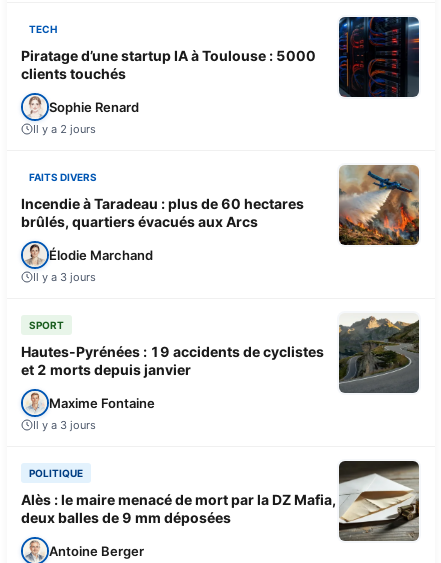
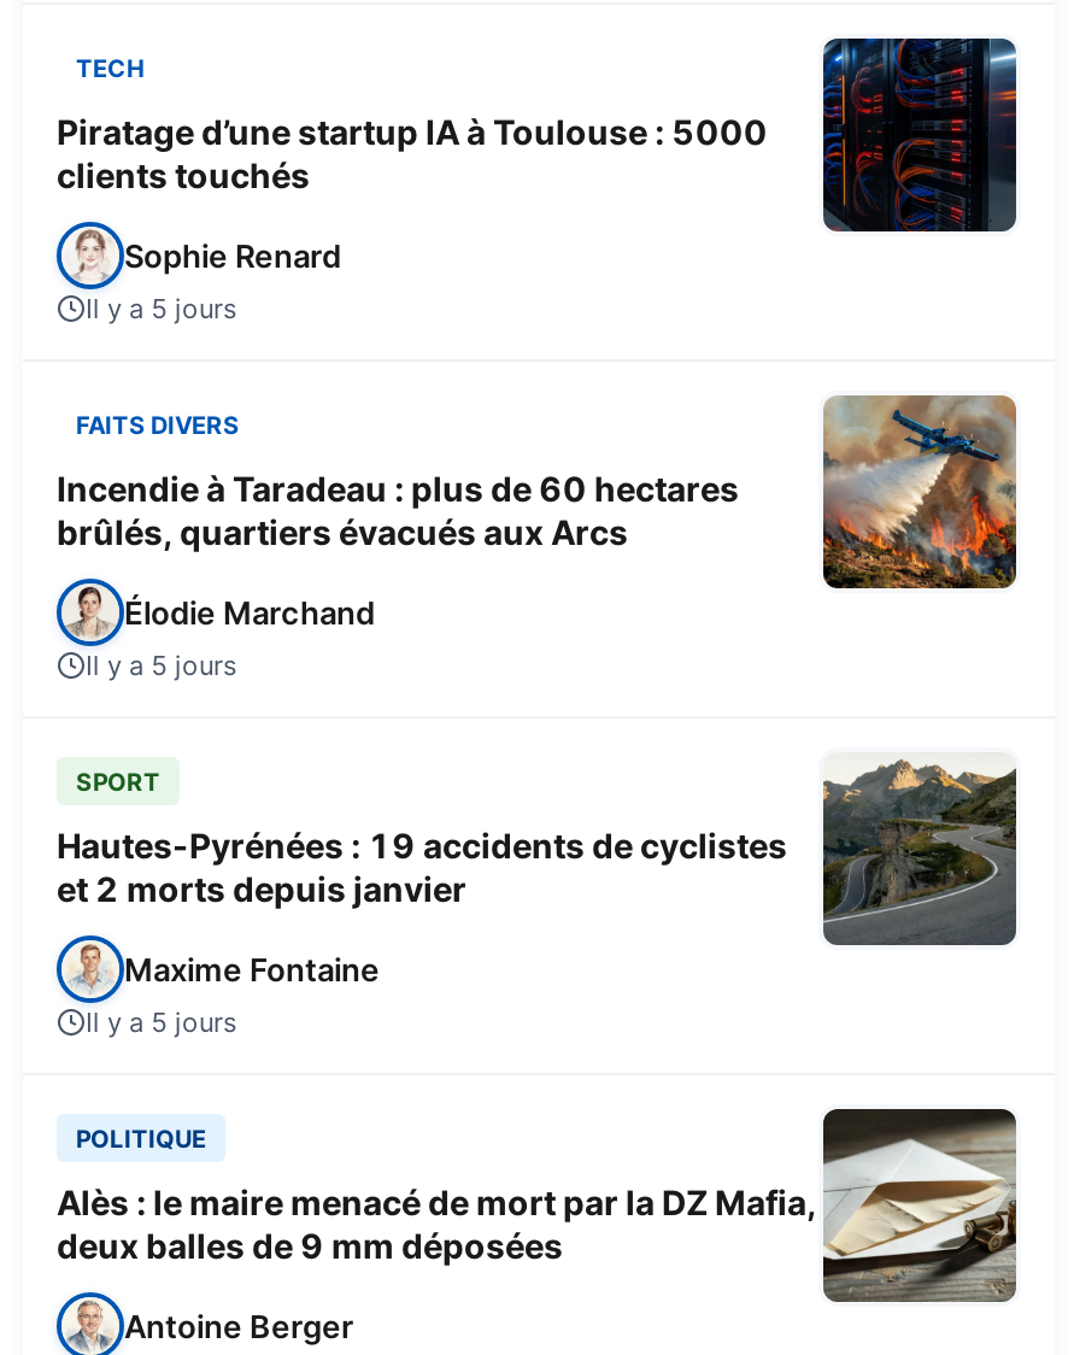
- Il y a 2 jours
+ Il y a 5 jours

- Il y a 3 jours
+ Il y a 5 jours

- Il y a 3 jours
+ Il y a 5 jours
